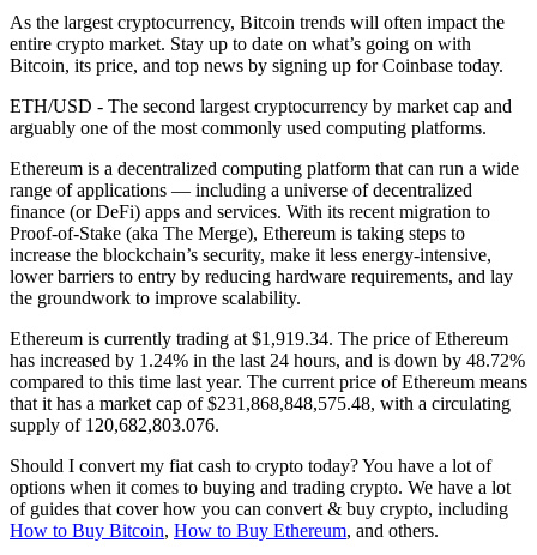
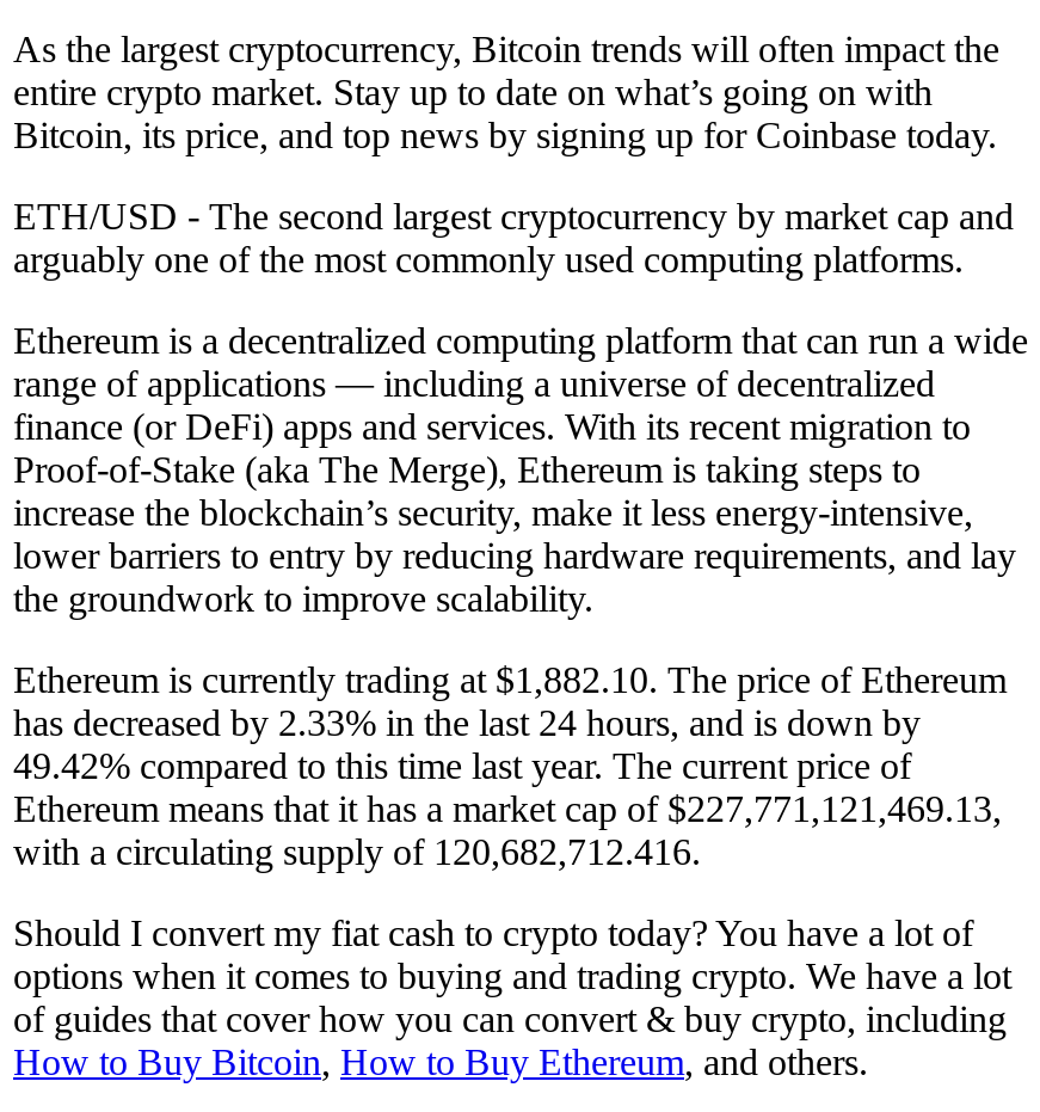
- Ethereum is currently trading at $1,919.34. The price of Ethereum
- has increased by 1.24% in the last 24 hours, and is down by 48.72%
- compared to this time last year. The current price of Ethereum means
- that it has a market cap of $231,868,848,575.48, with a circulating
- supply of 120,682,803.076.
+ Ethereum is currently trading at $1,882.10. The price of Ethereum
+ has decreased by 2.33% in the last 24 hours, and is down by
+ 49.42% compared to this time last year. The current price of
+ Ethereum means that it has a market cap of $227,771,121,469.13,
+ with a circulating supply of 120,682,712.416.
